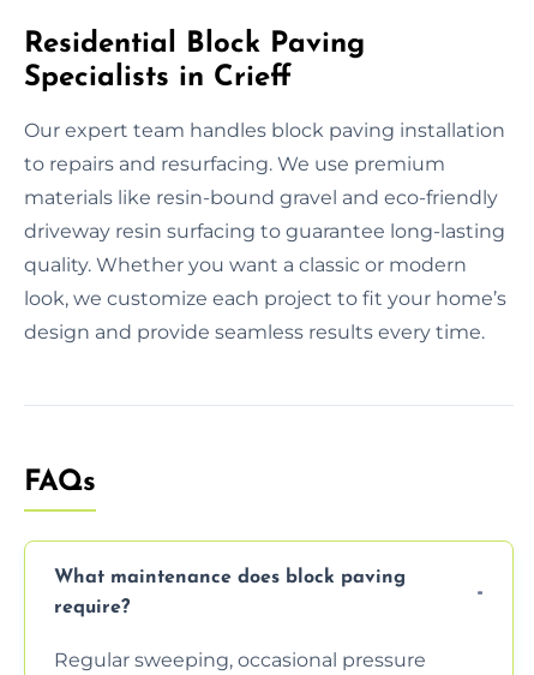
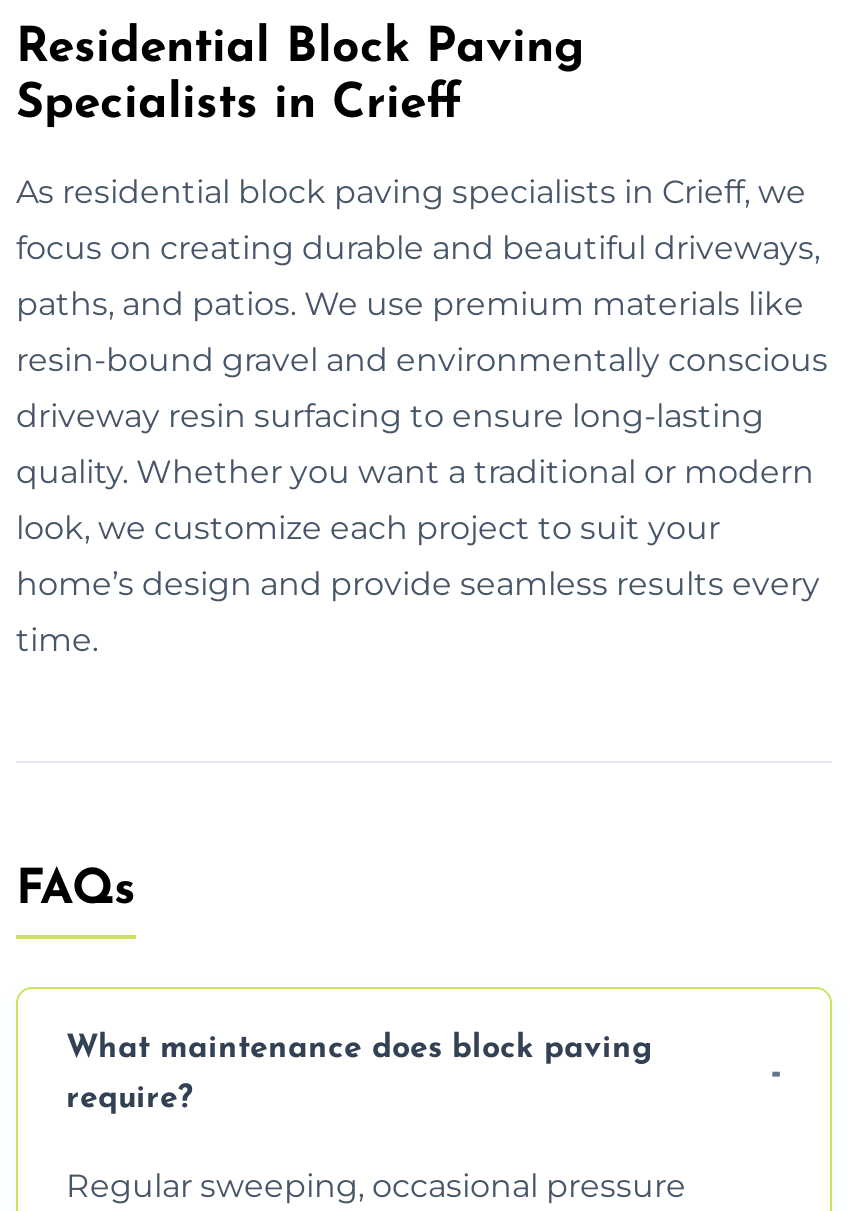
- Our expert team handles block paving installation
- to repairs and resurfacing. We use premium
- materials like resin-bound gravel and eco-friendly
- driveway resin surfacing to guarantee long-lasting
- quality. Whether you want a classic or modern
- look, we customize each project to fit your home’s
- design and provide seamless results every time.
+ As residential block paving specialists in Crieff, we
+ focus on creating durable and beautiful driveways,
+ paths, and patios. We use premium materials like
+ resin-bound gravel and environmentally conscious
+ driveway resin surfacing to ensure long-lasting
+ quality. Whether you want a traditional or modern
+ look, we customize each project to suit your
+ home’s design and provide seamless results every
+ time.
